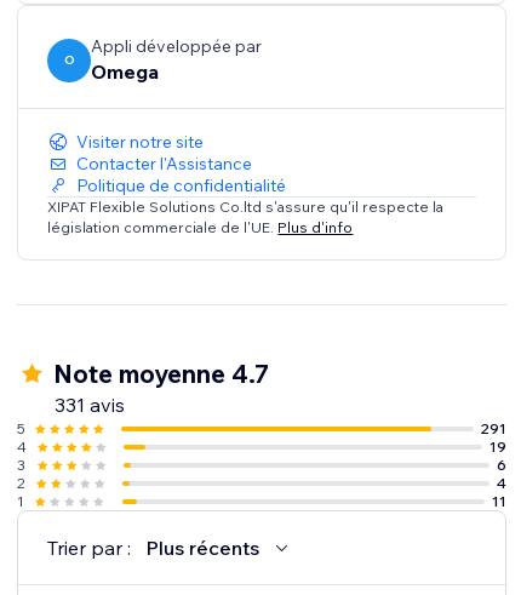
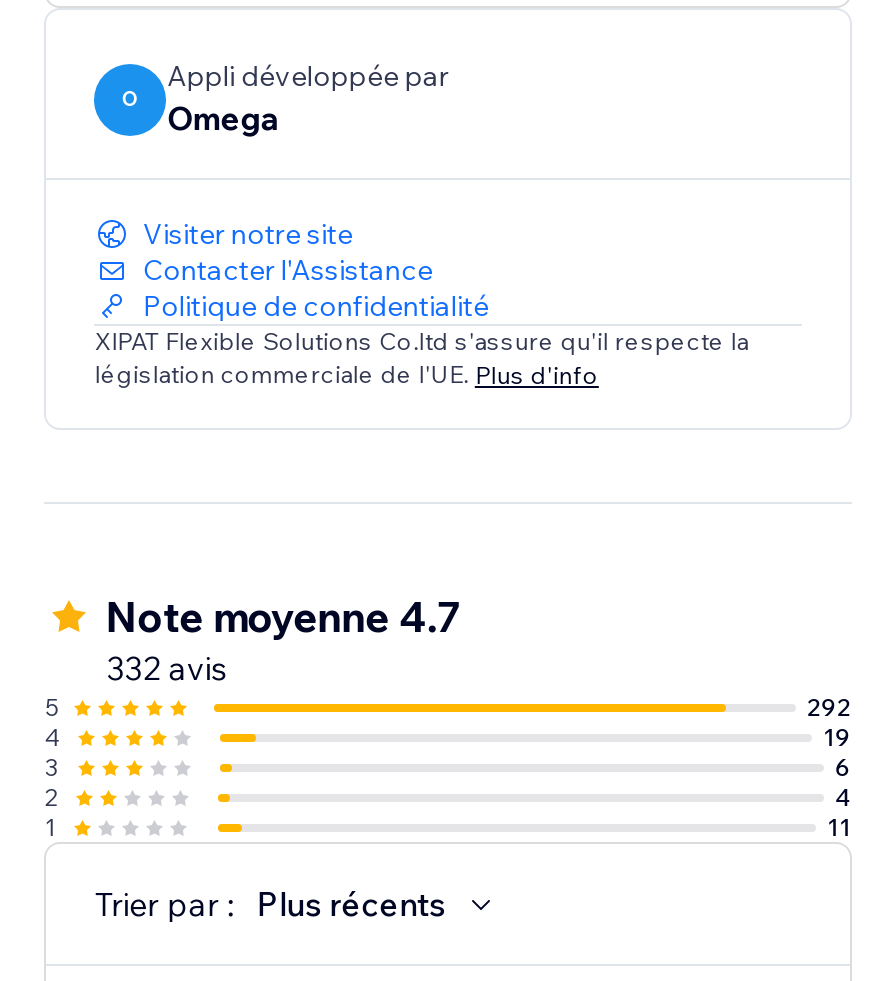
- 331 avis
+ 332 avis

- 291
+ 292
